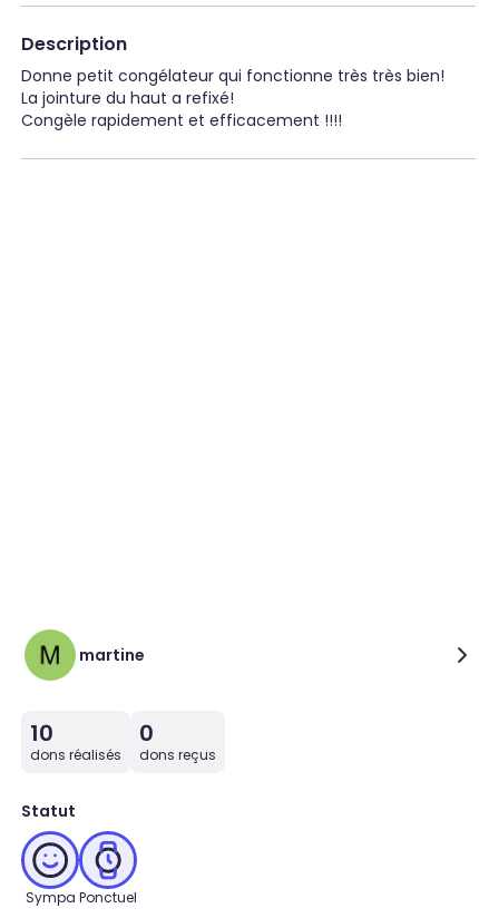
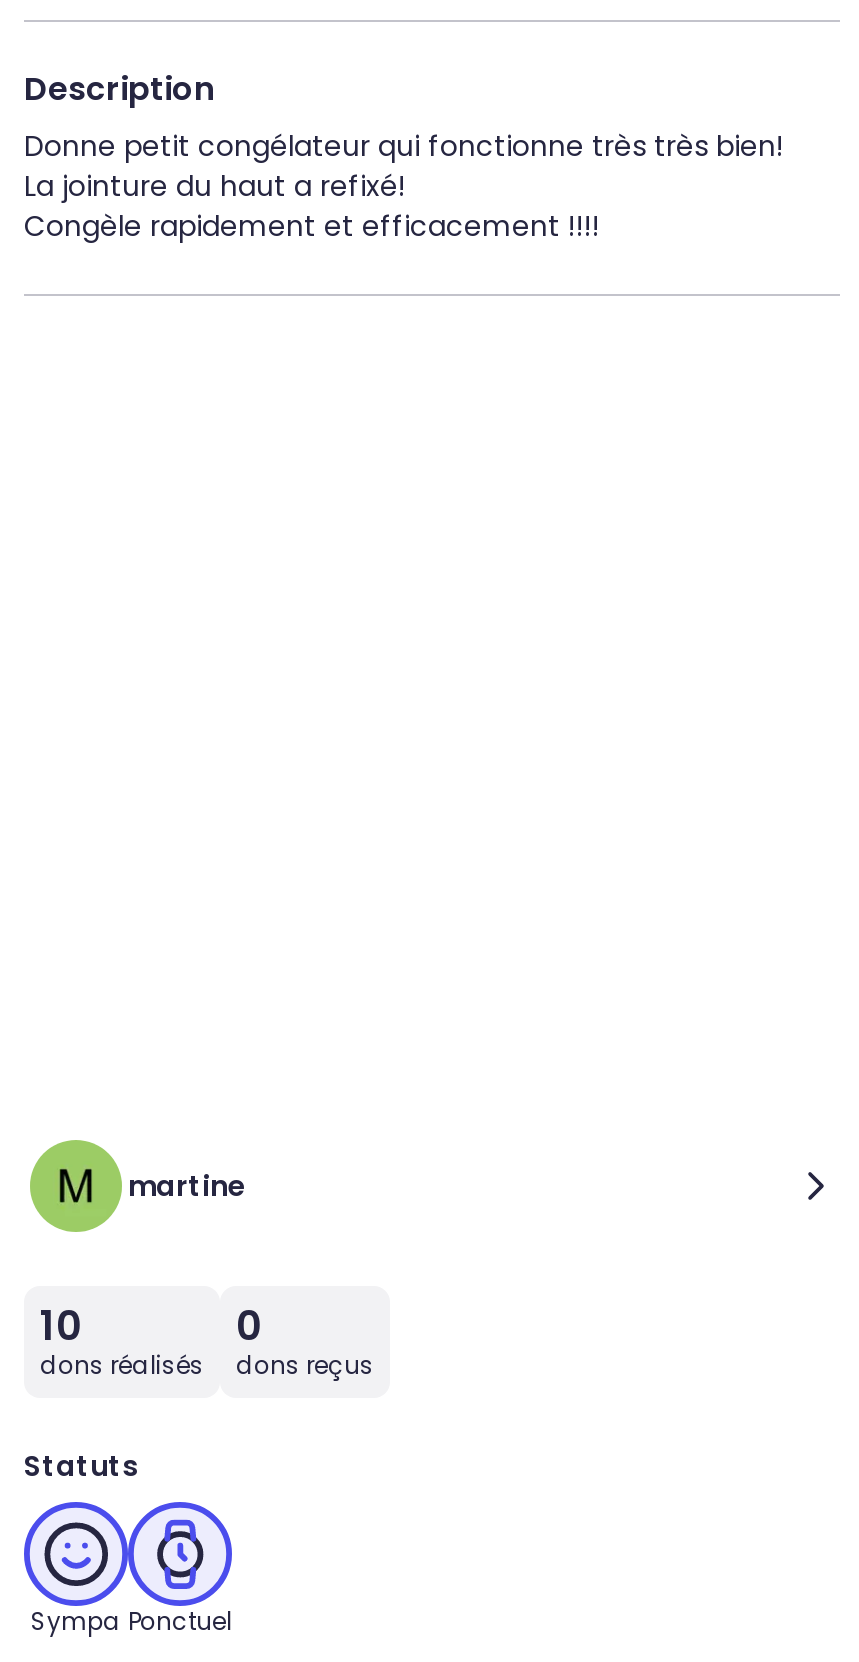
- Statut
+ Statuts
